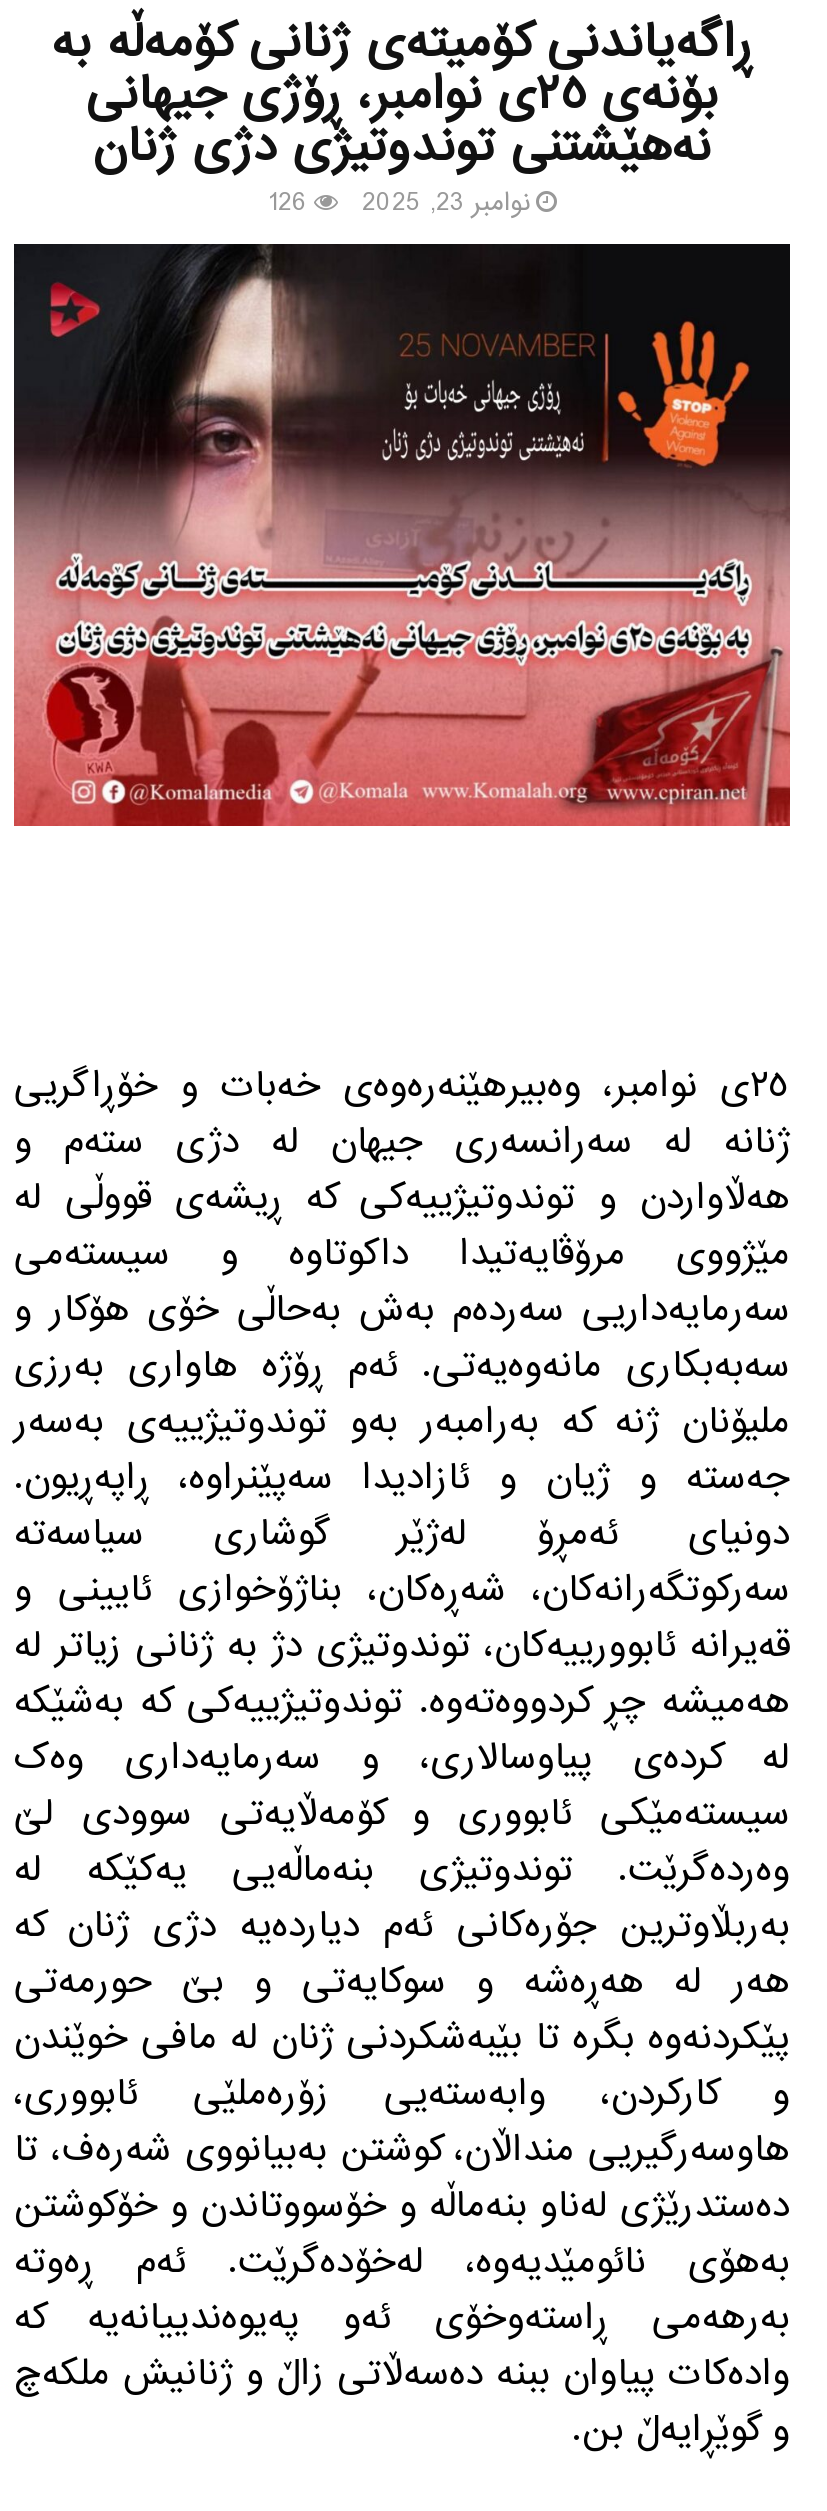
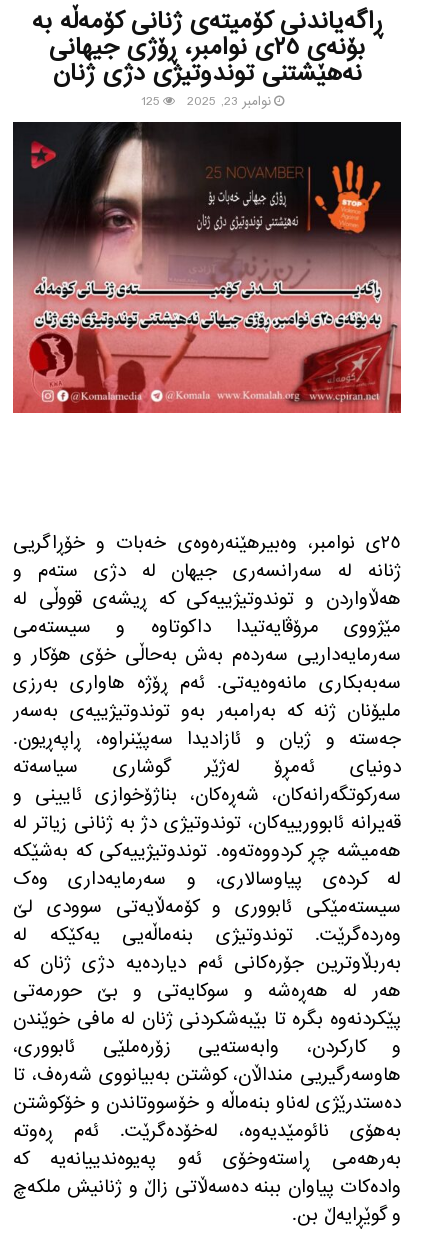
- 126
+ 125
